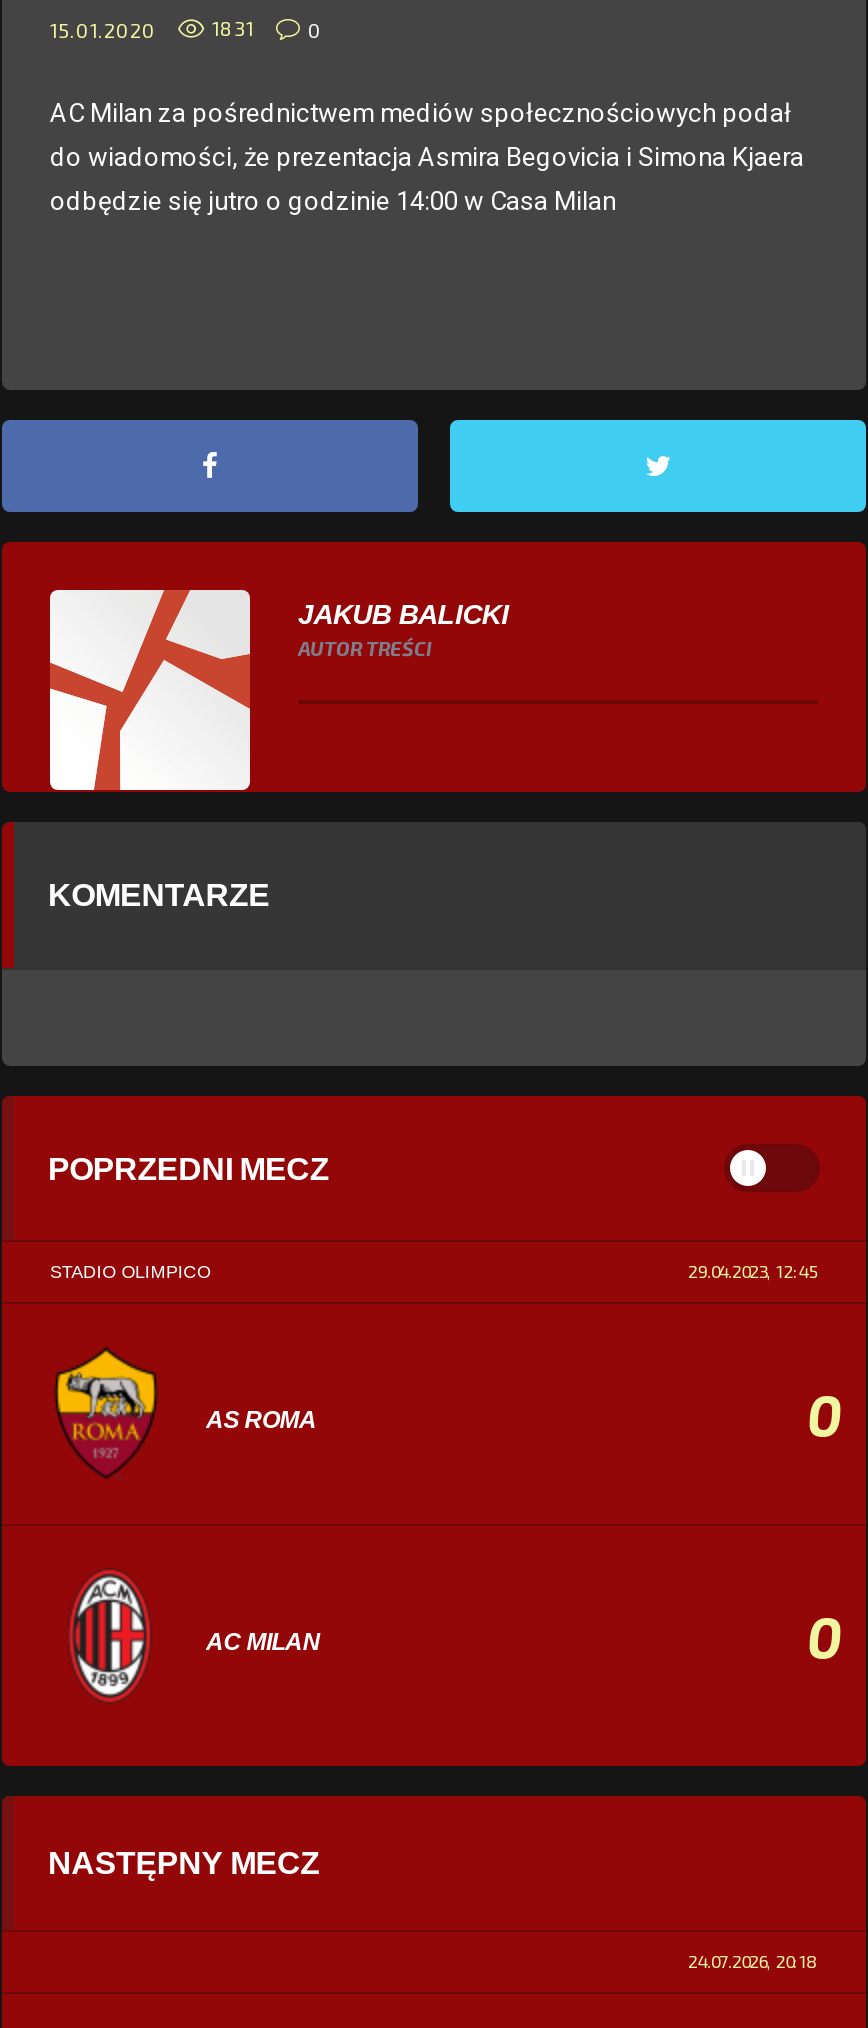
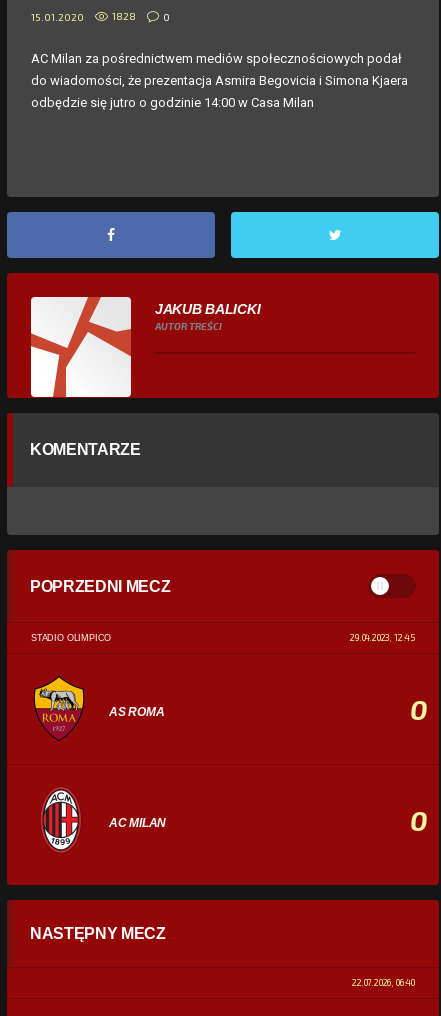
- 1831
+ 1828

- 24.07.2026, 20:18
+ 22.07.2026, 06:40
